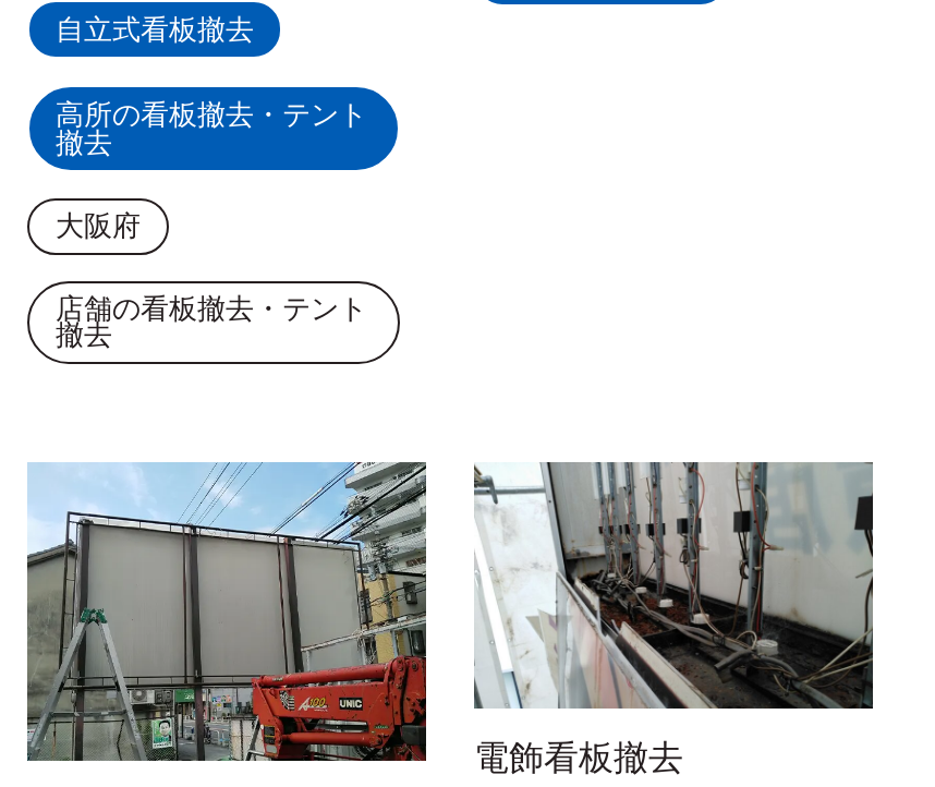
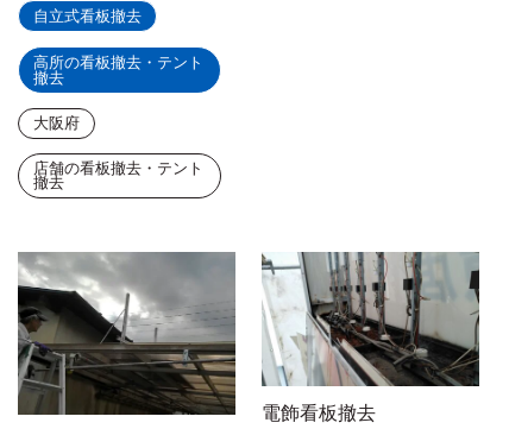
- [image]
+ [image]
